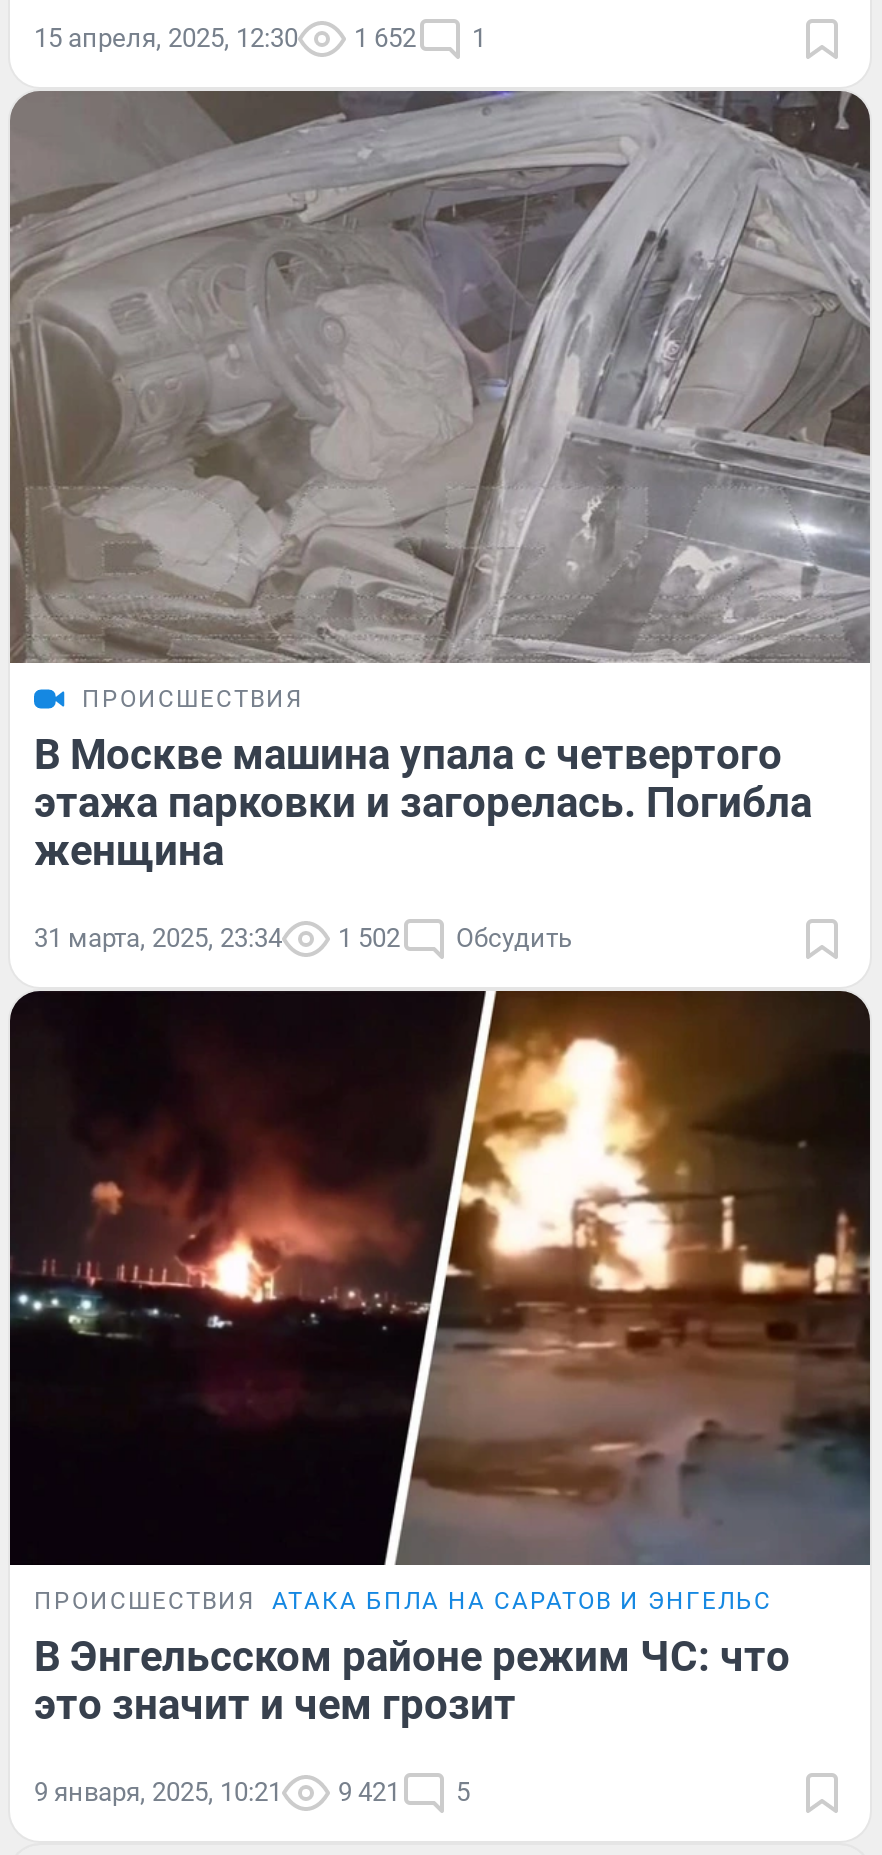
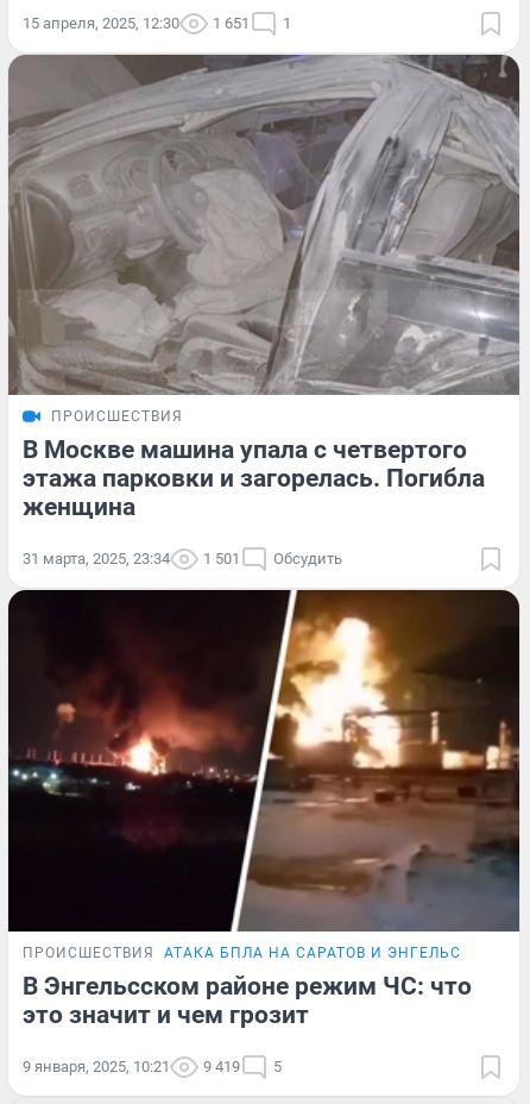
- 15 апреля, 2025, 12:30 1 652 1
+ 15 апреля, 2025, 12:30 1 651 1

- 31 марта, 2025, 23:34 1 502 Обсудить
+ 31 марта, 2025, 23:34 1 501 Обсудить

- 9 января, 2025, 10:21 9 421 5
+ 9 января, 2025, 10:21 9 419 5
